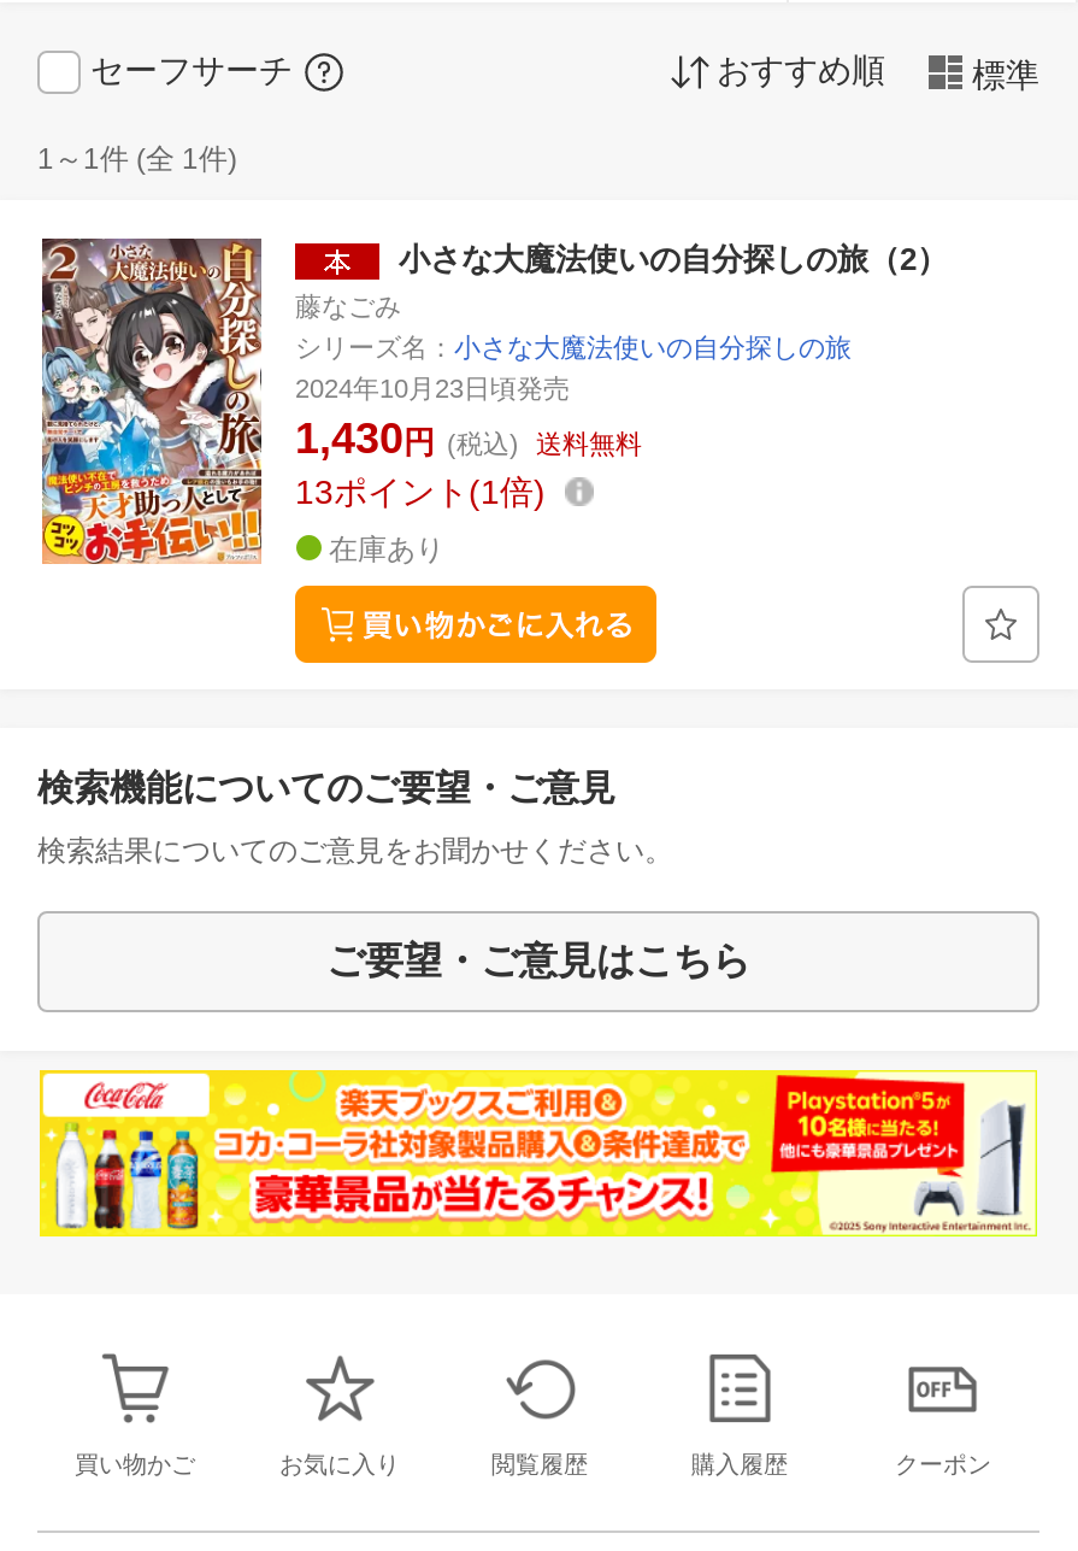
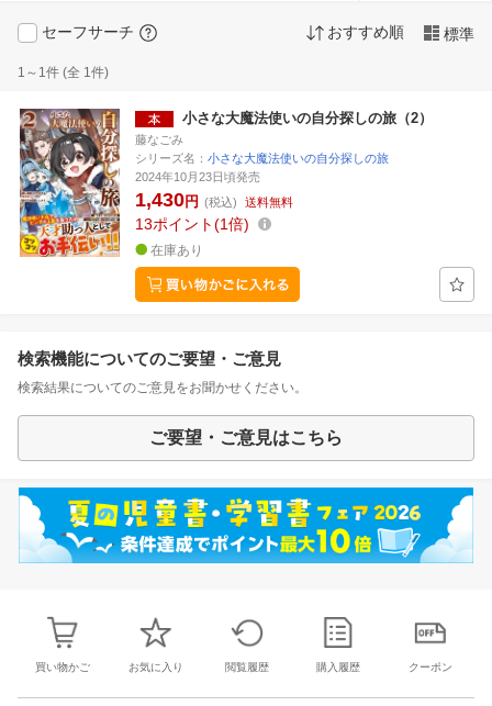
- [image]
+ [image]
